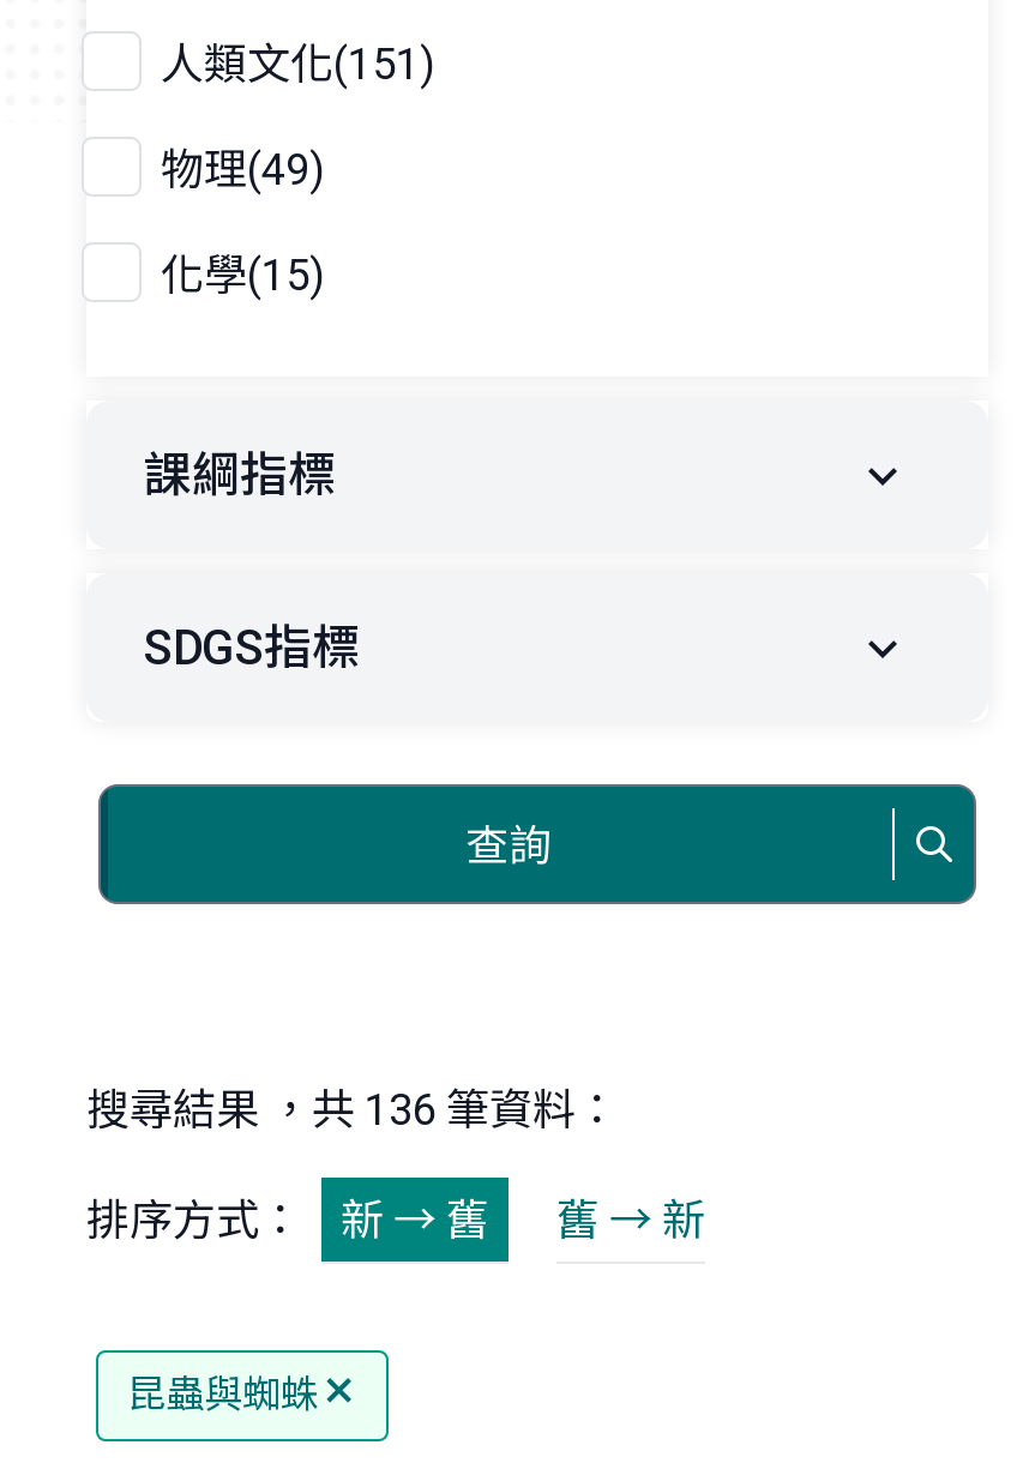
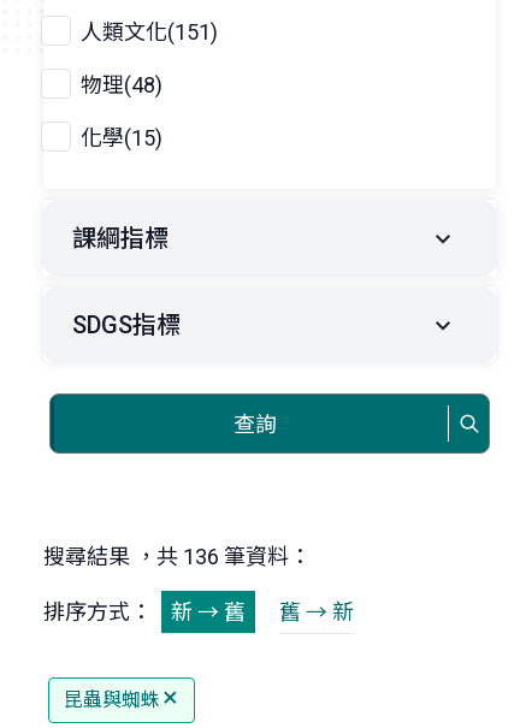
- 物理(49)
+ 物理(48)
